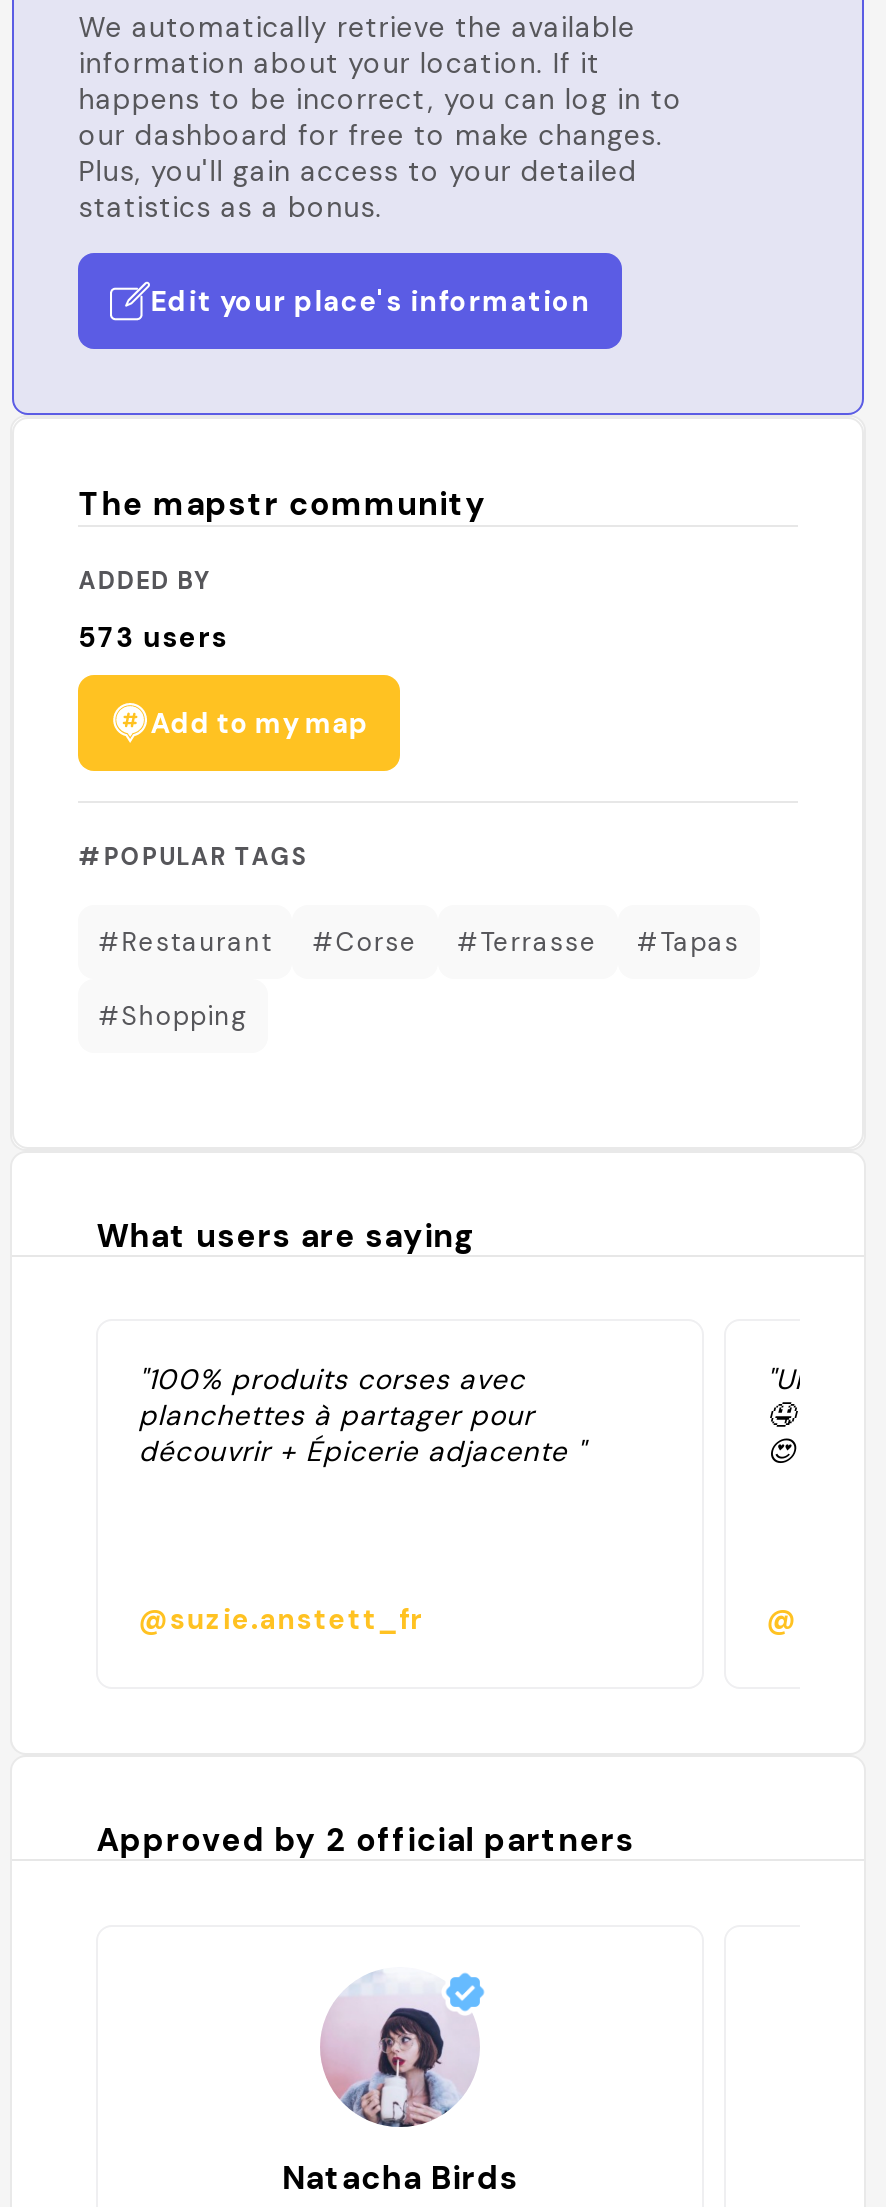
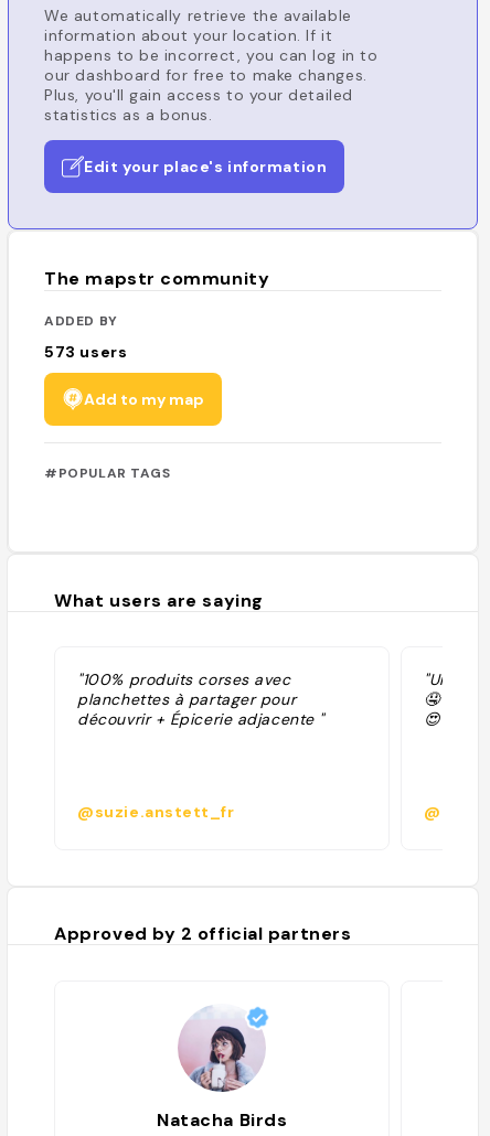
- #Restaurant
- #Corse
- #Terrasse
- #Tapas
- #Shopping
